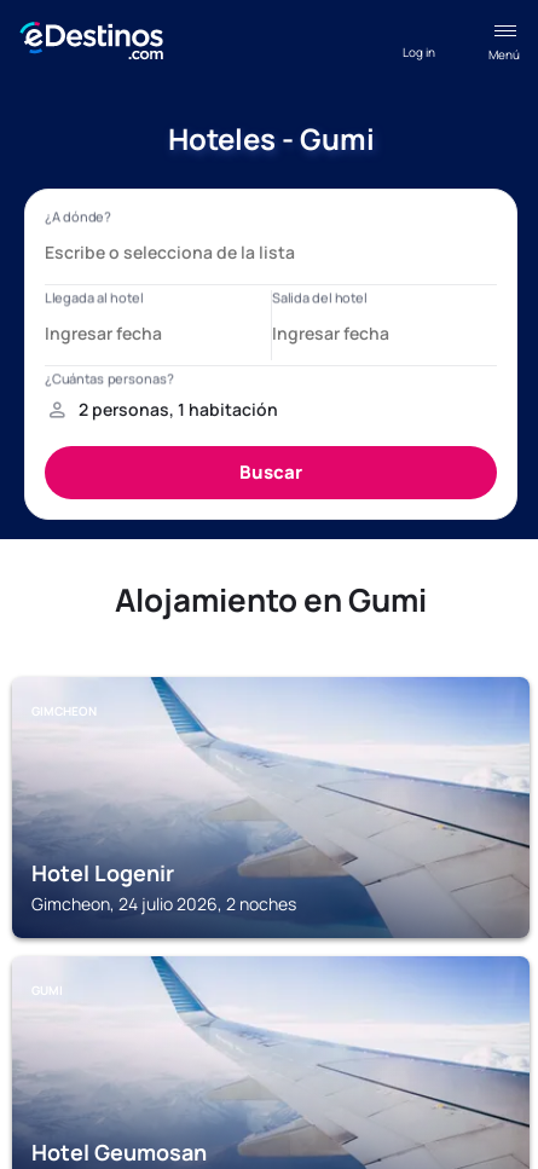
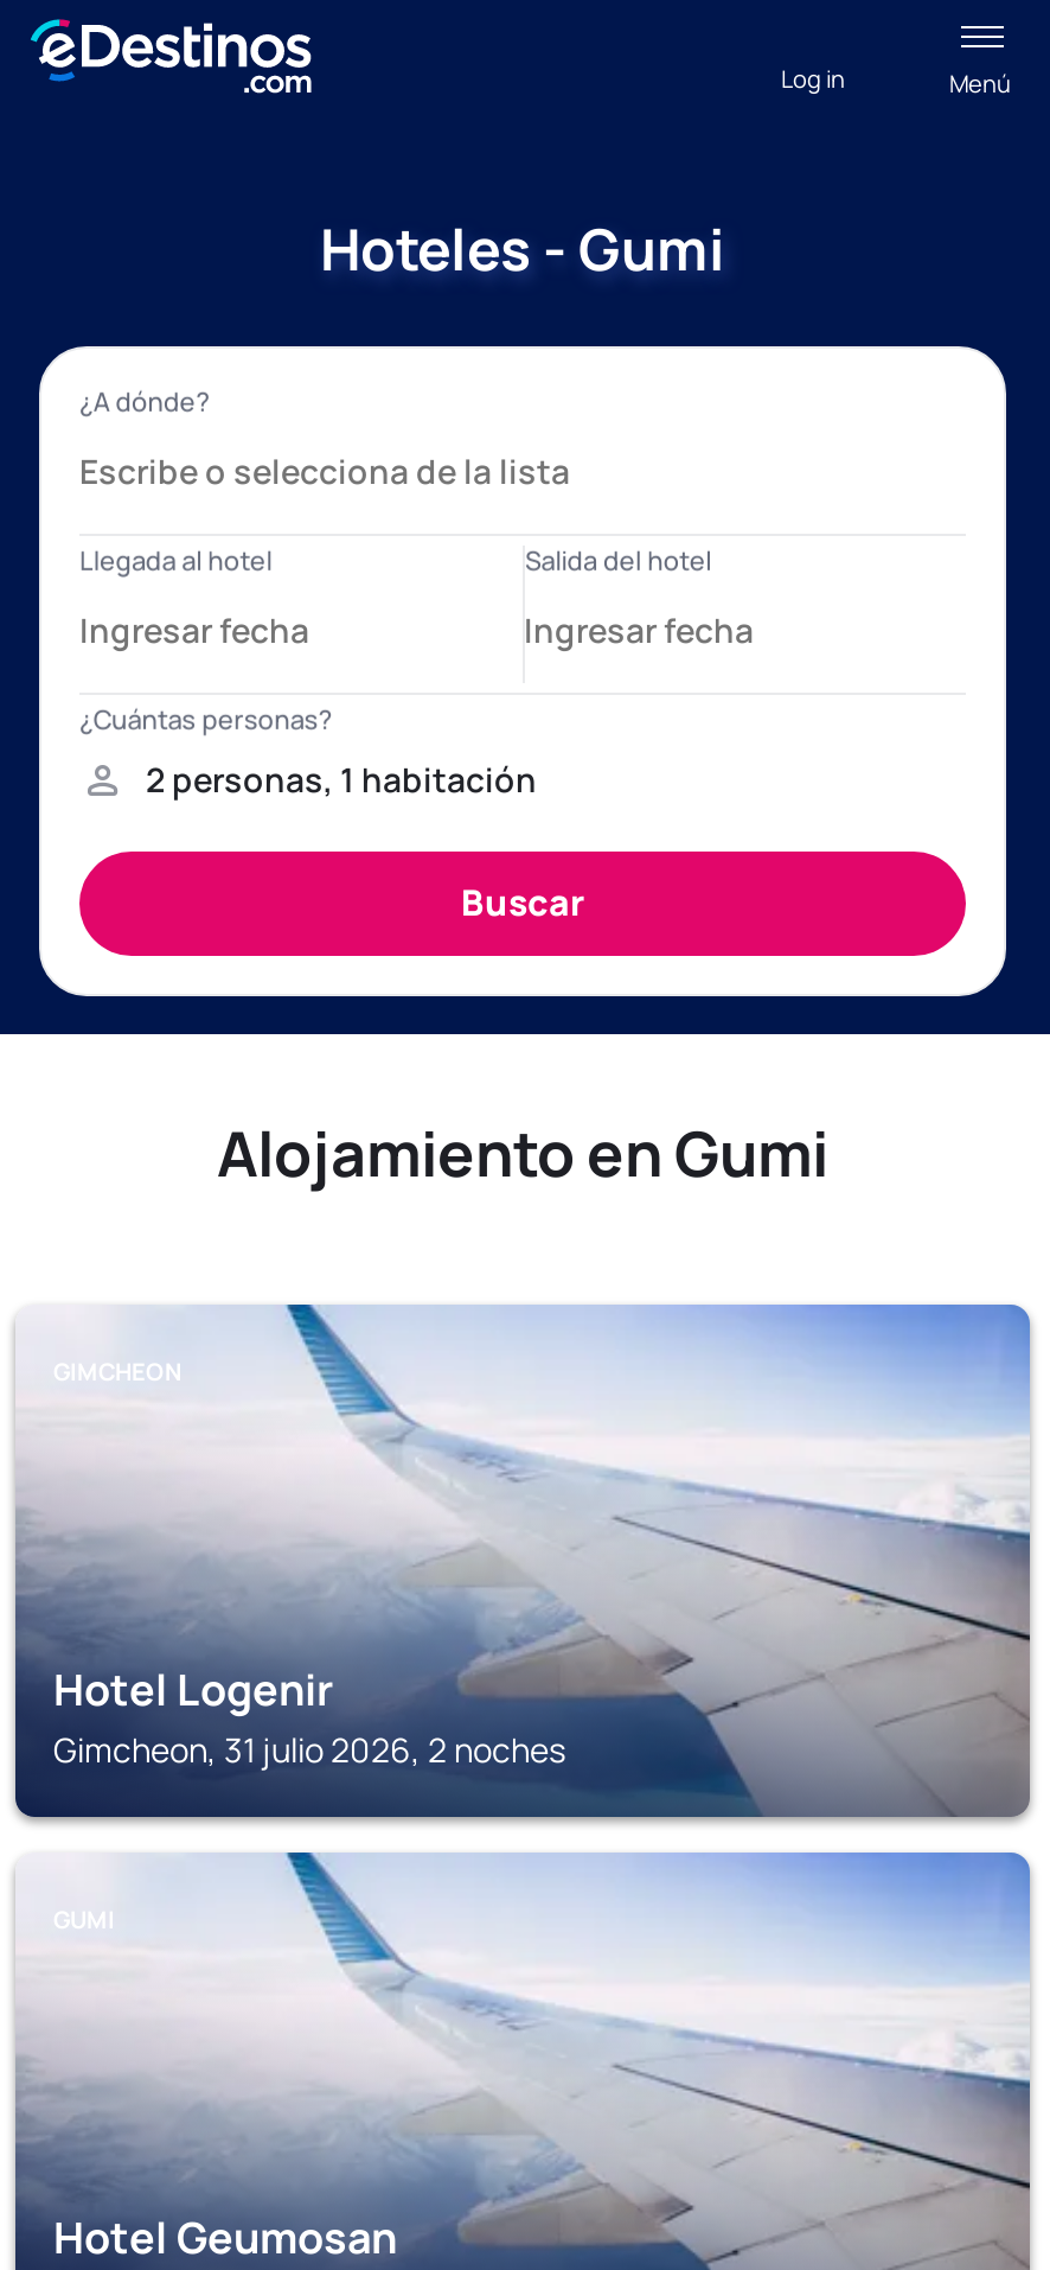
- Gimcheon, 24 julio 2026, 2 noches
+ Gimcheon, 31 julio 2026, 2 noches
